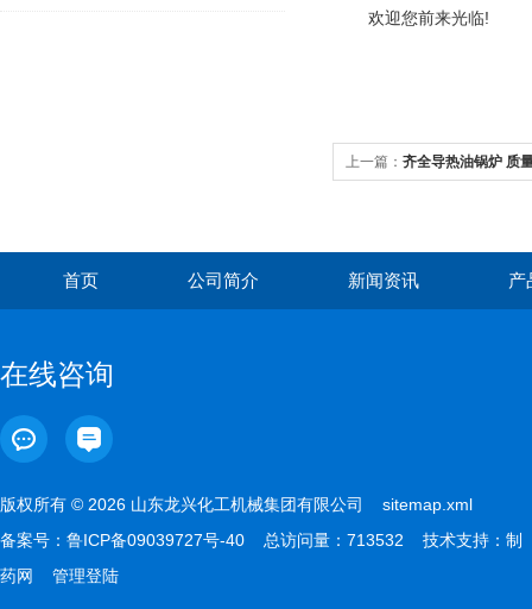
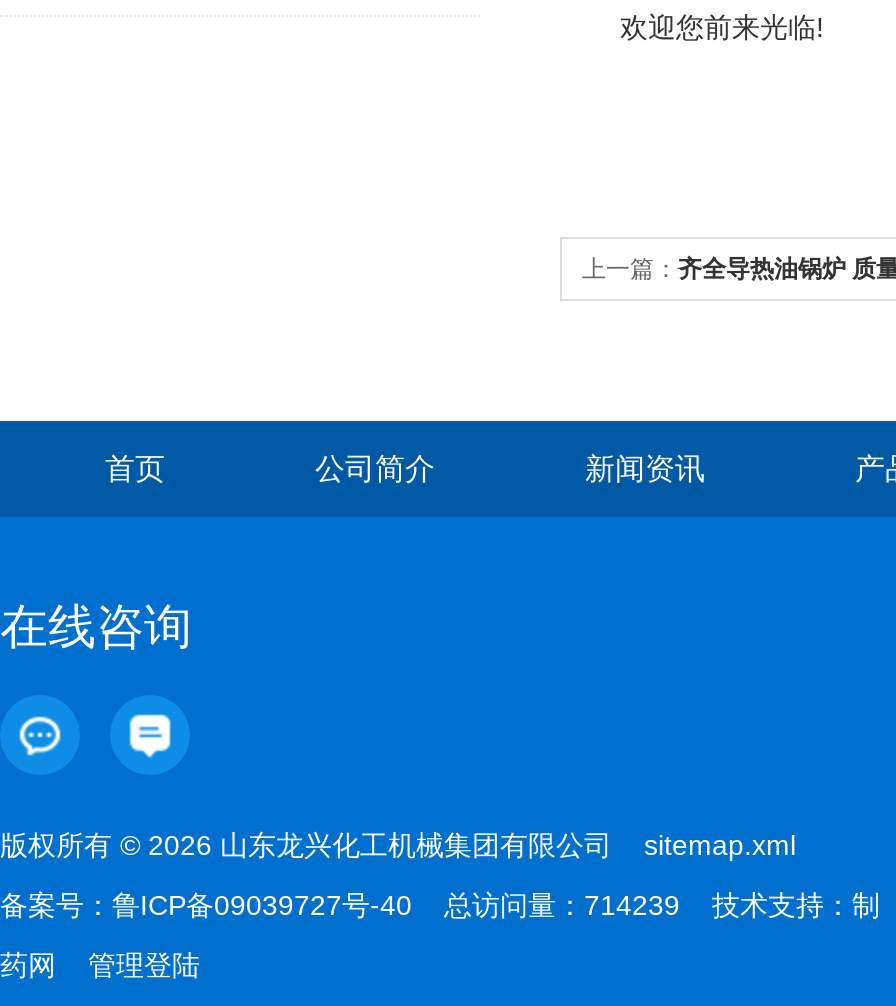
- 备案号：鲁ICP备09039727号-40总访问量：713532 技术支持：制
+ 备案号：鲁ICP备09039727号-40总访问量：714239 技术支持：制
